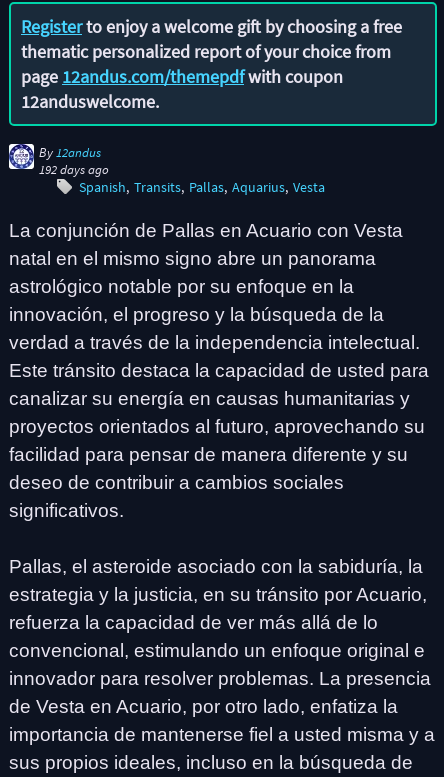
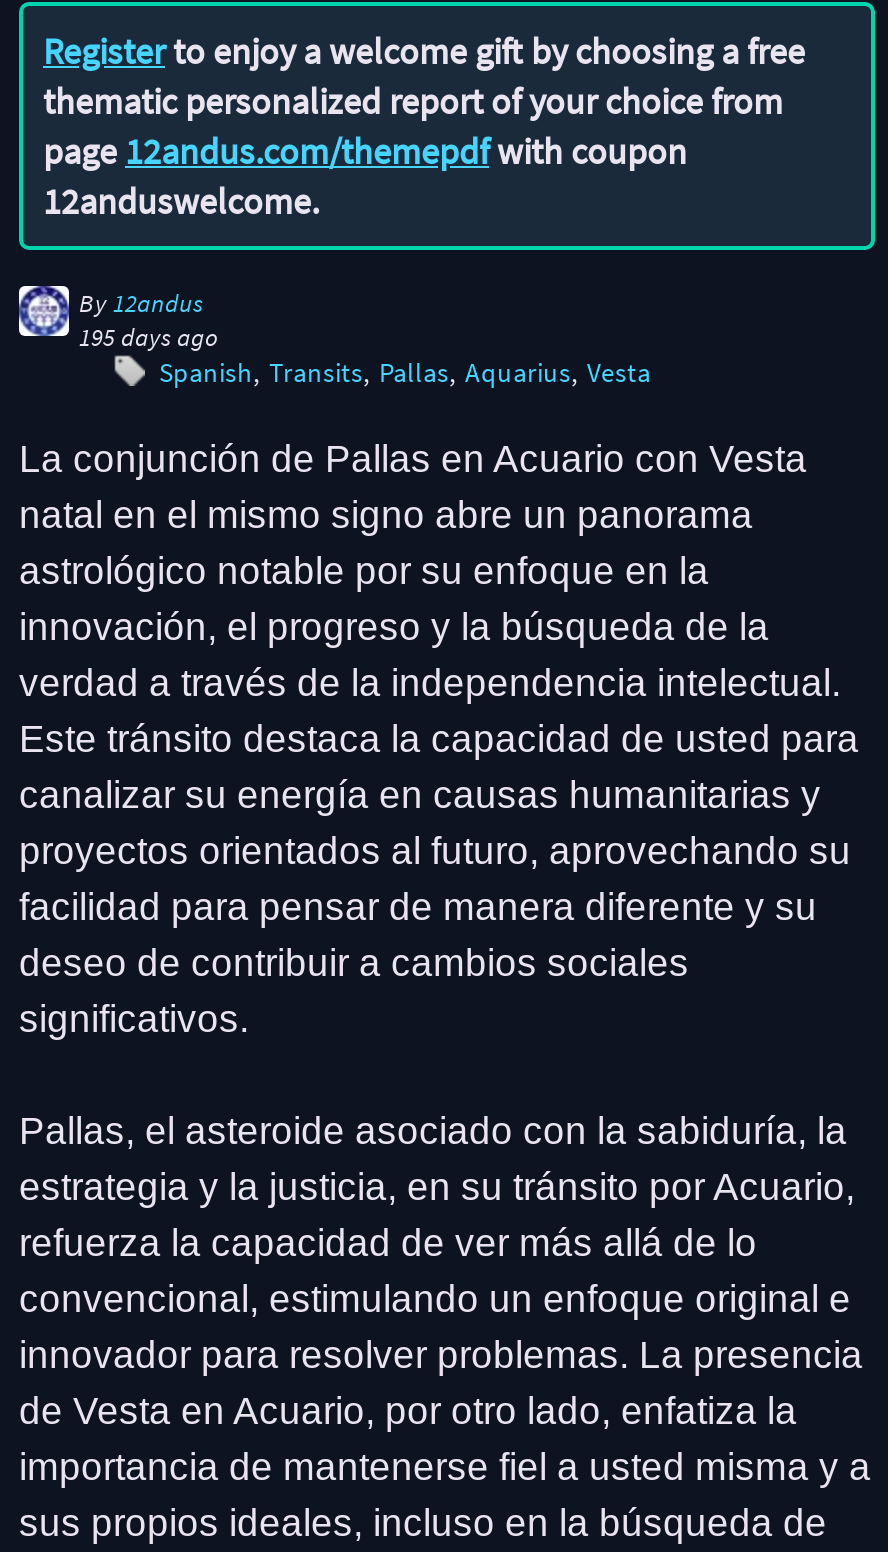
- 192 days ago
+ 195 days ago
